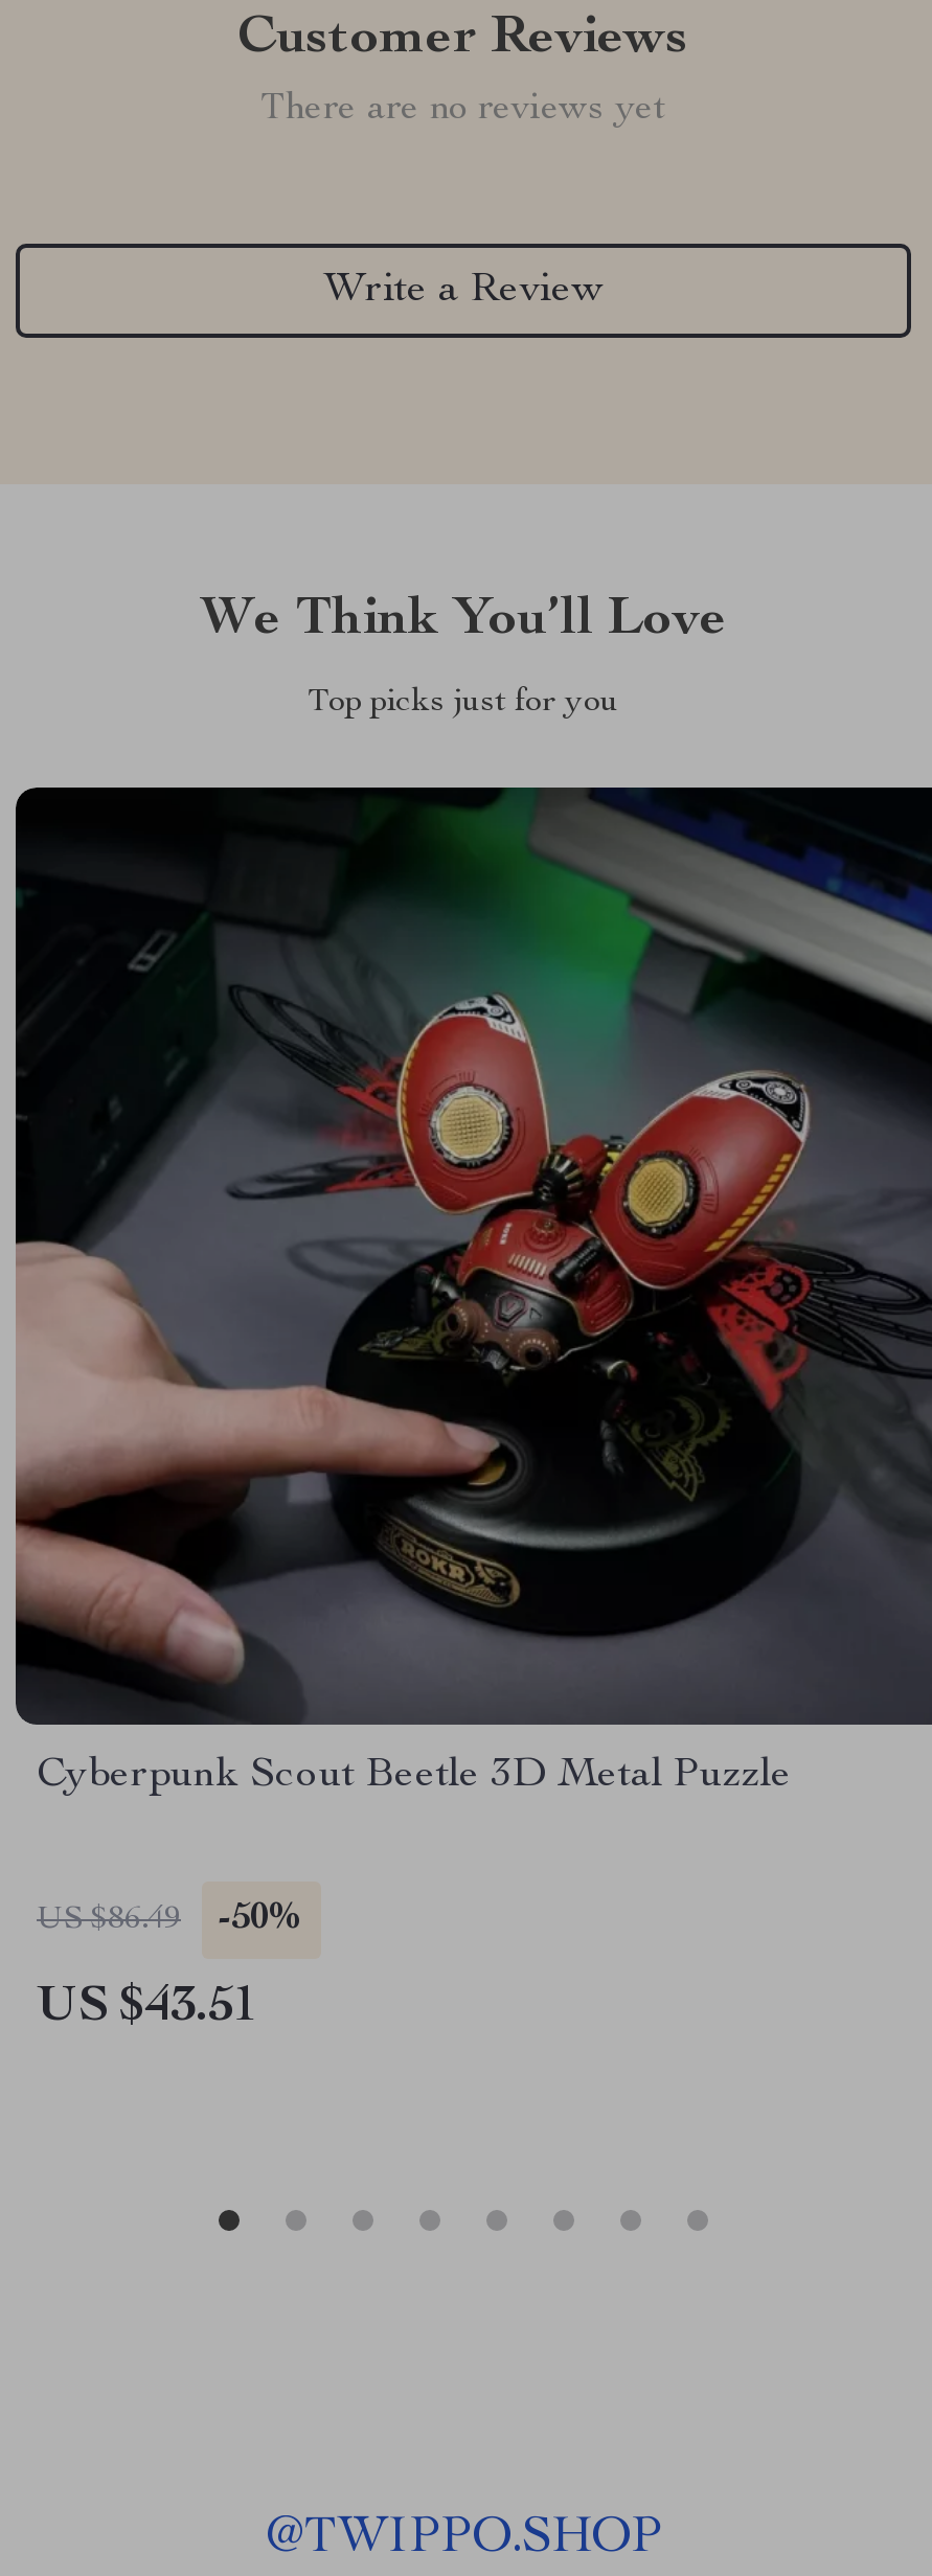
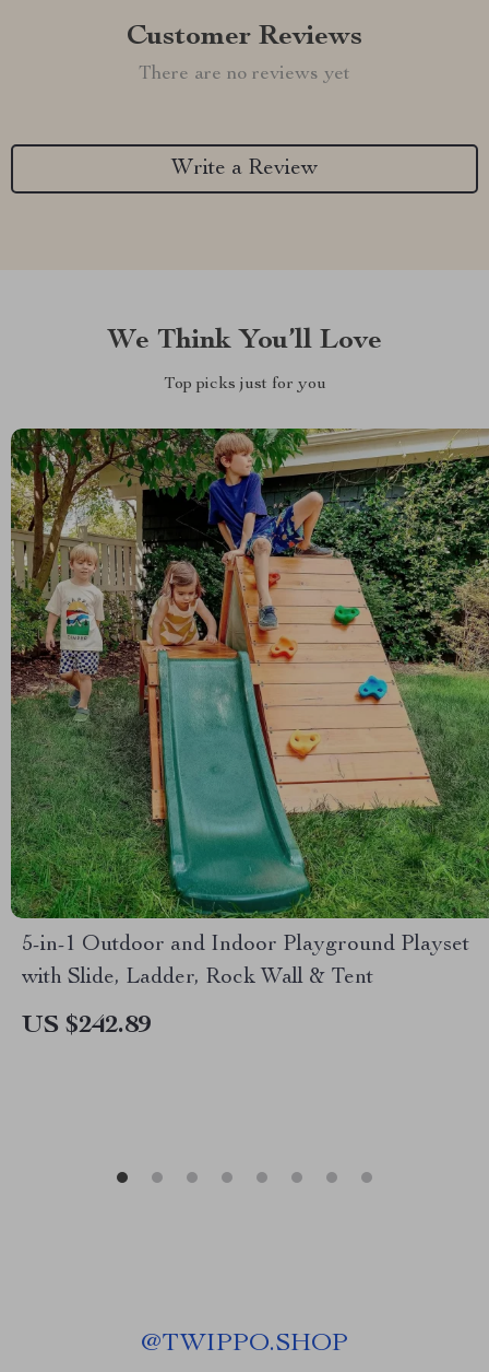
- [image]
- Cyberpunk Scout Beetle 3D Metal Puzzle
+ [image]
+ 5-in-1 Outdoor and Indoor Playground Playset

- US $86.49
- -50%
+ with Slide, Ladder, Rock Wall & Tent

- US $43.51
+ US $242.89
